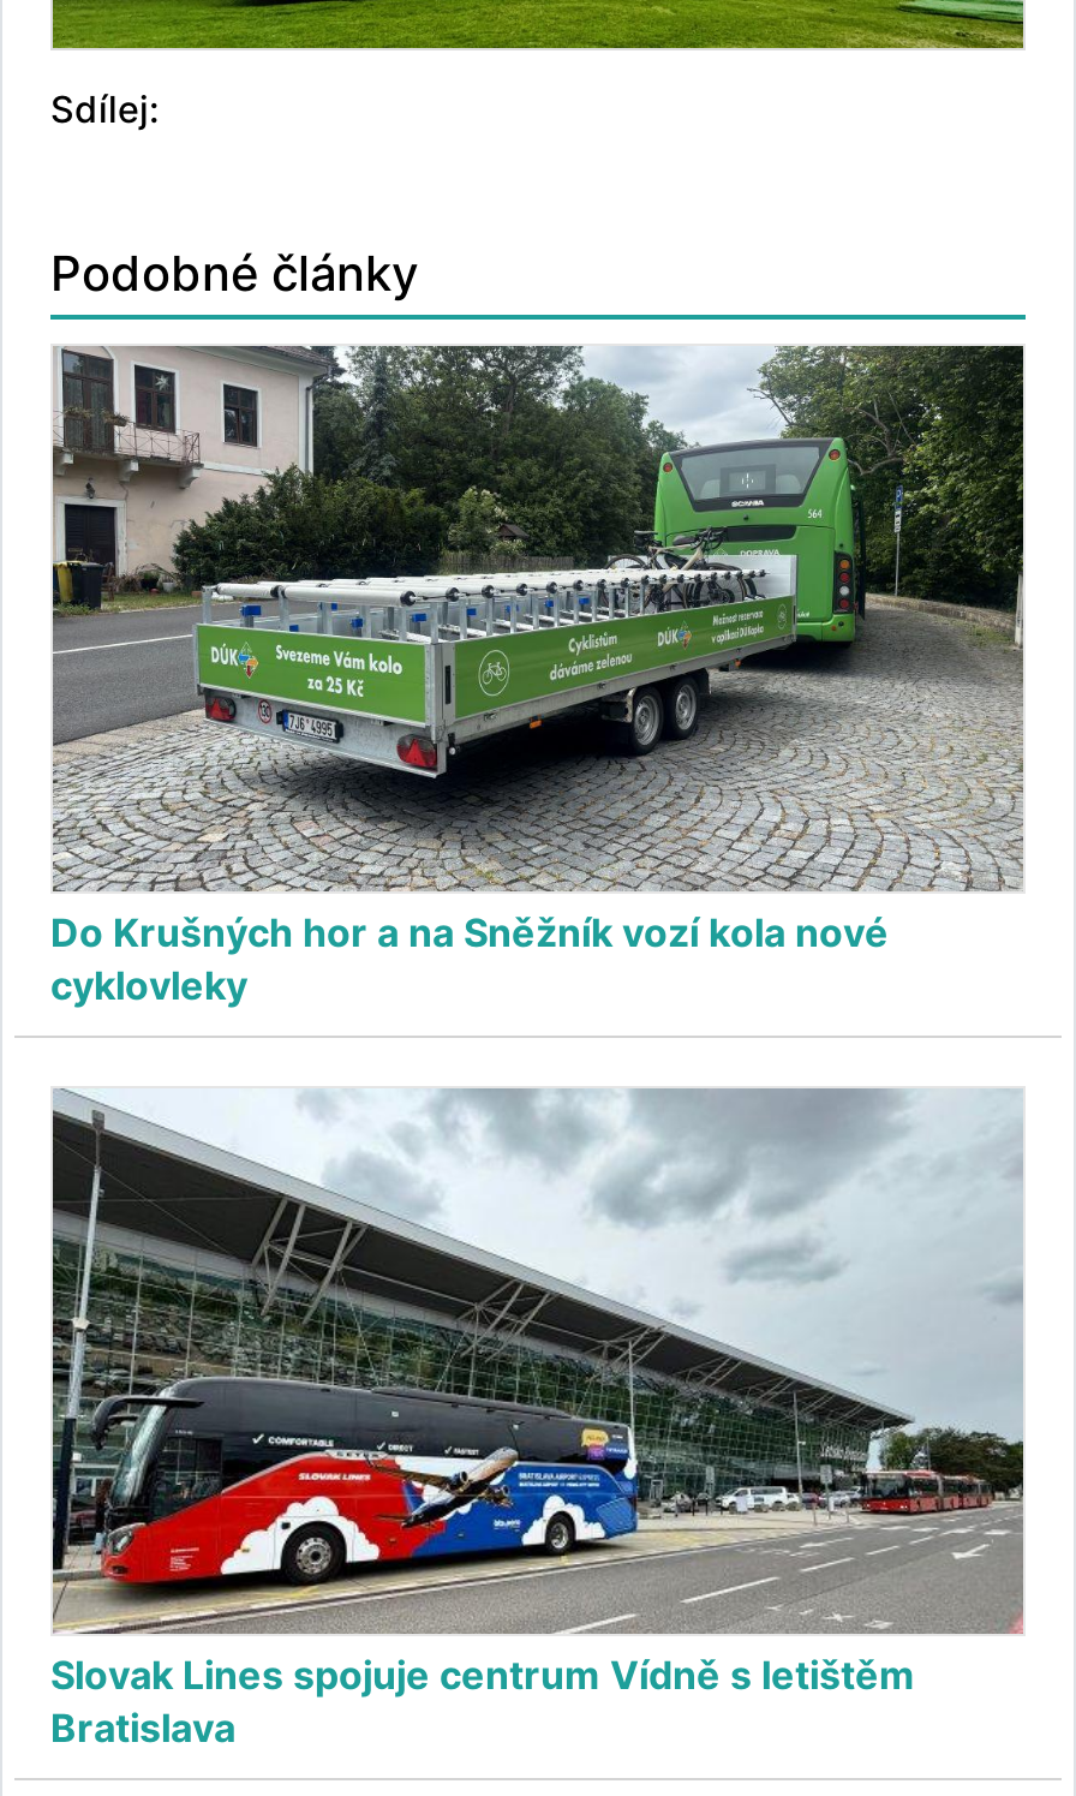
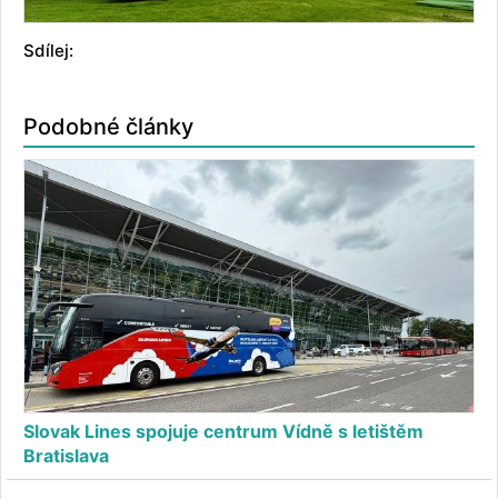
- [image]
- Do Krušných hor a na Sněžník vozí kola nové
- cyklovleky
